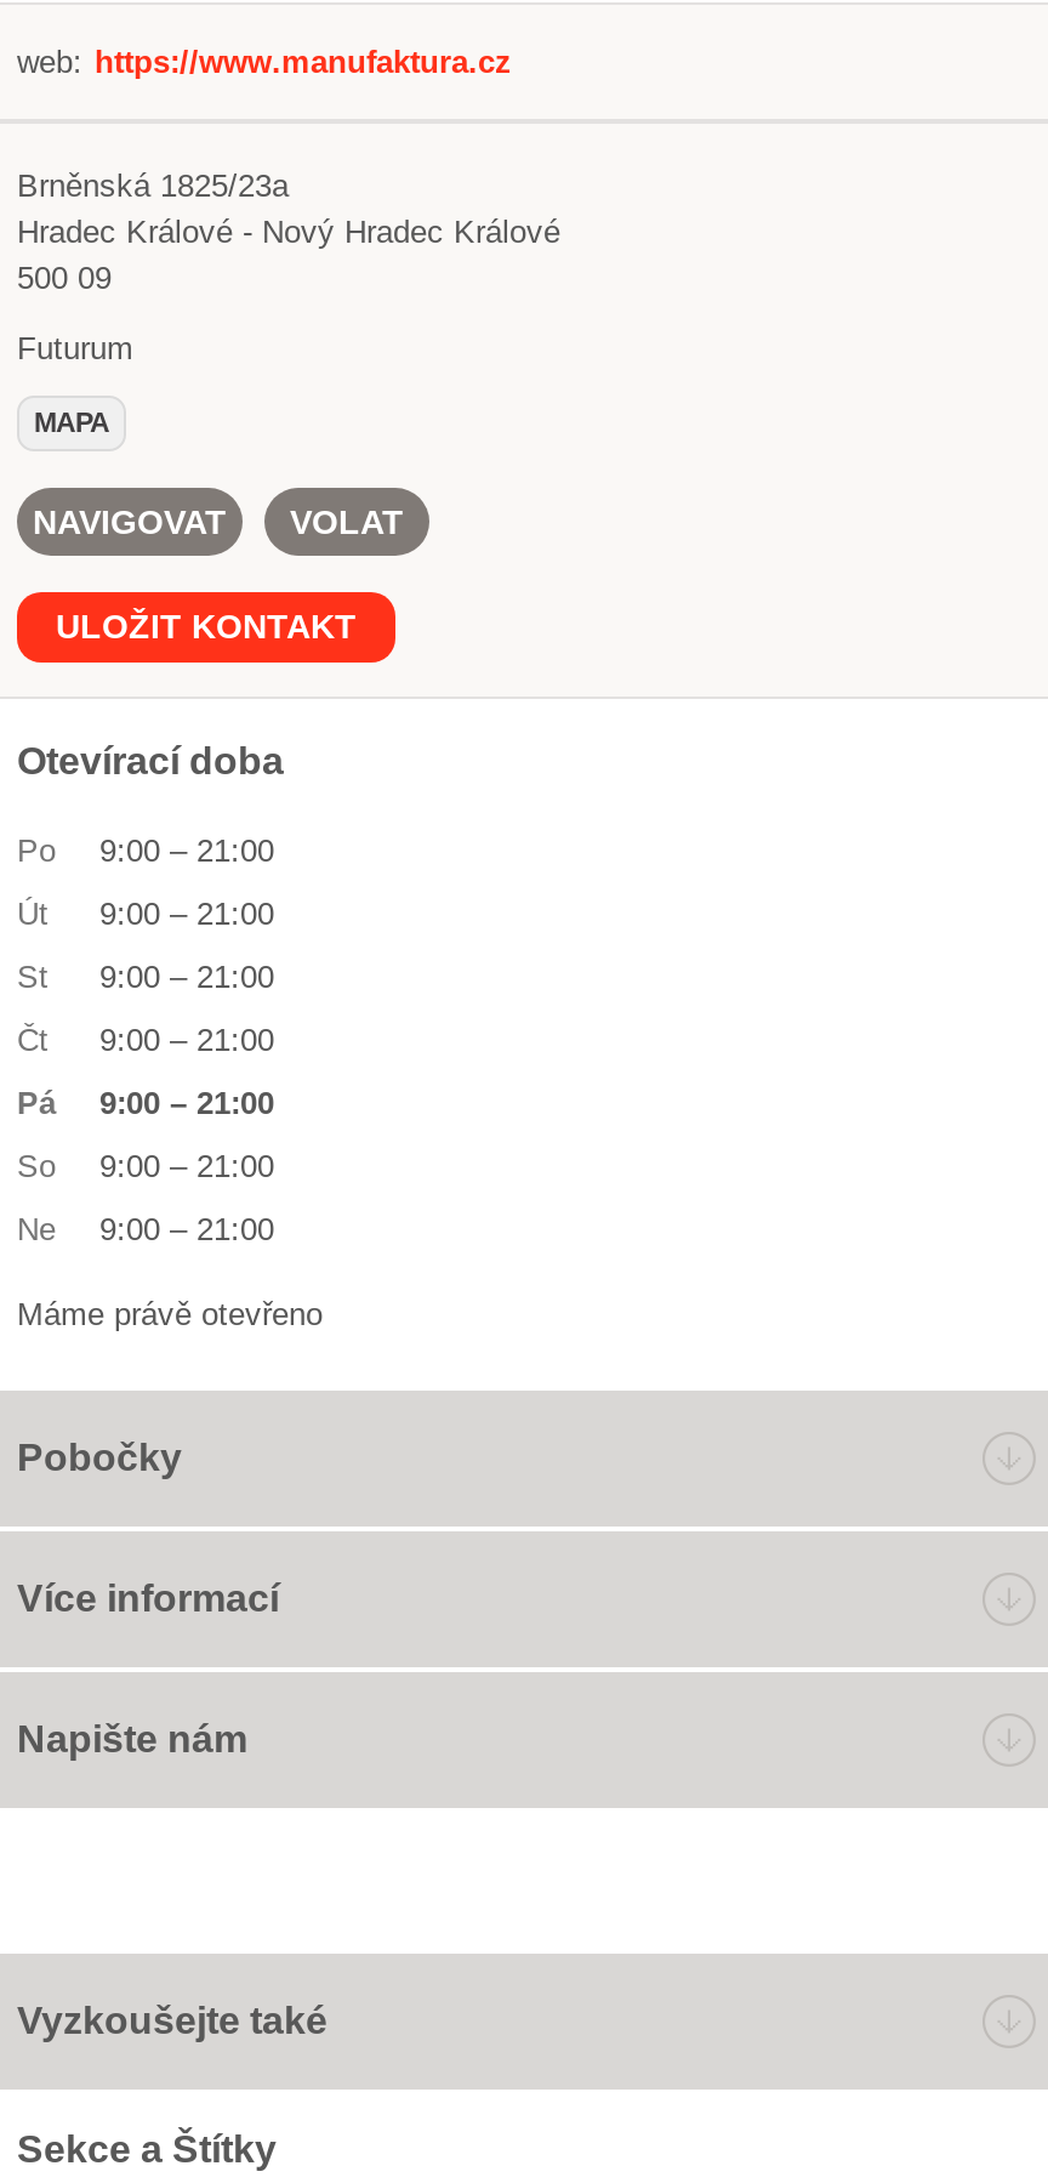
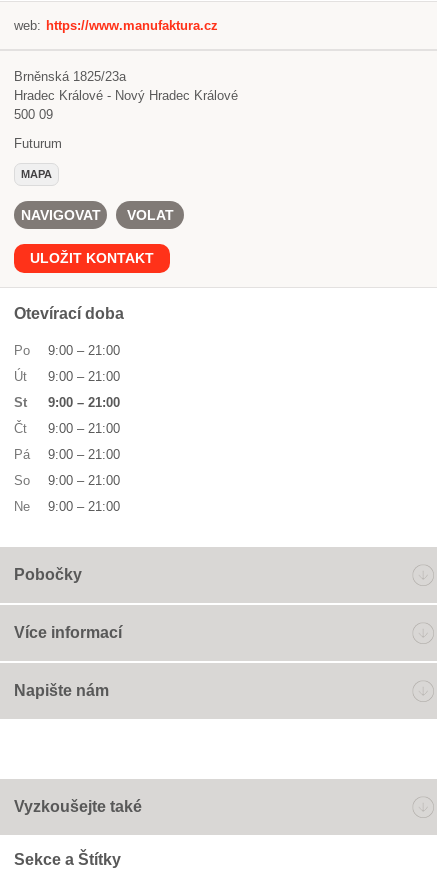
- Máme právě otevřeno
